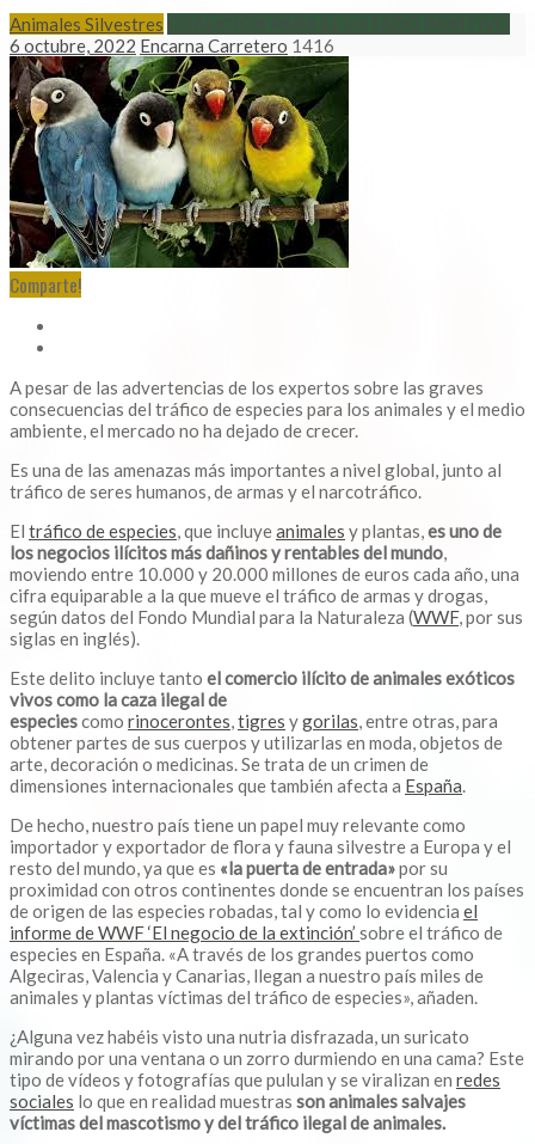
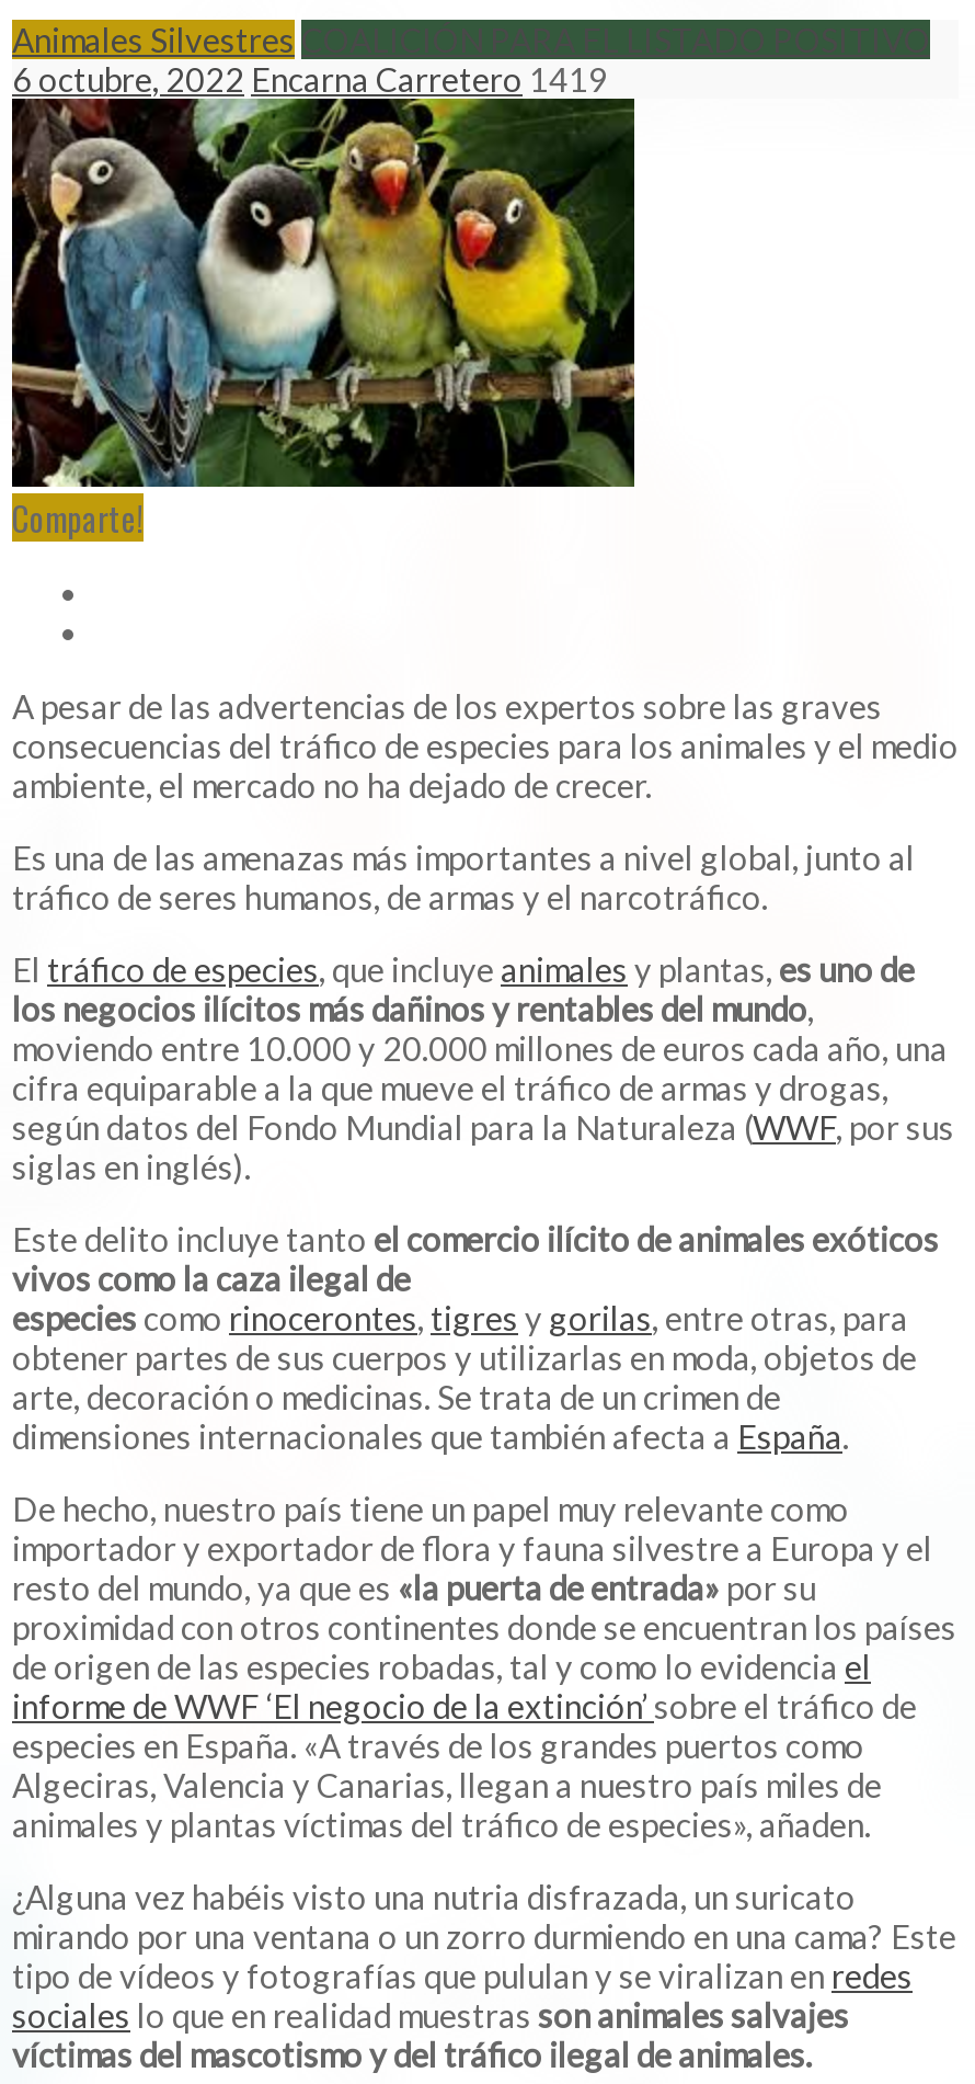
- 6 octubre, 2022 Encarna Carretero 1416
+ 6 octubre, 2022 Encarna Carretero 1419
